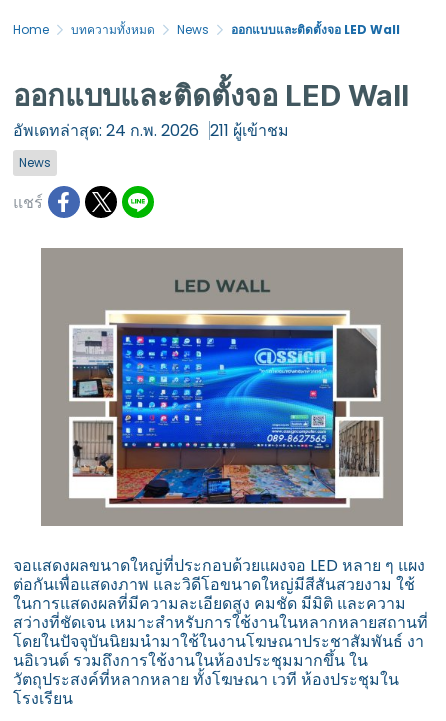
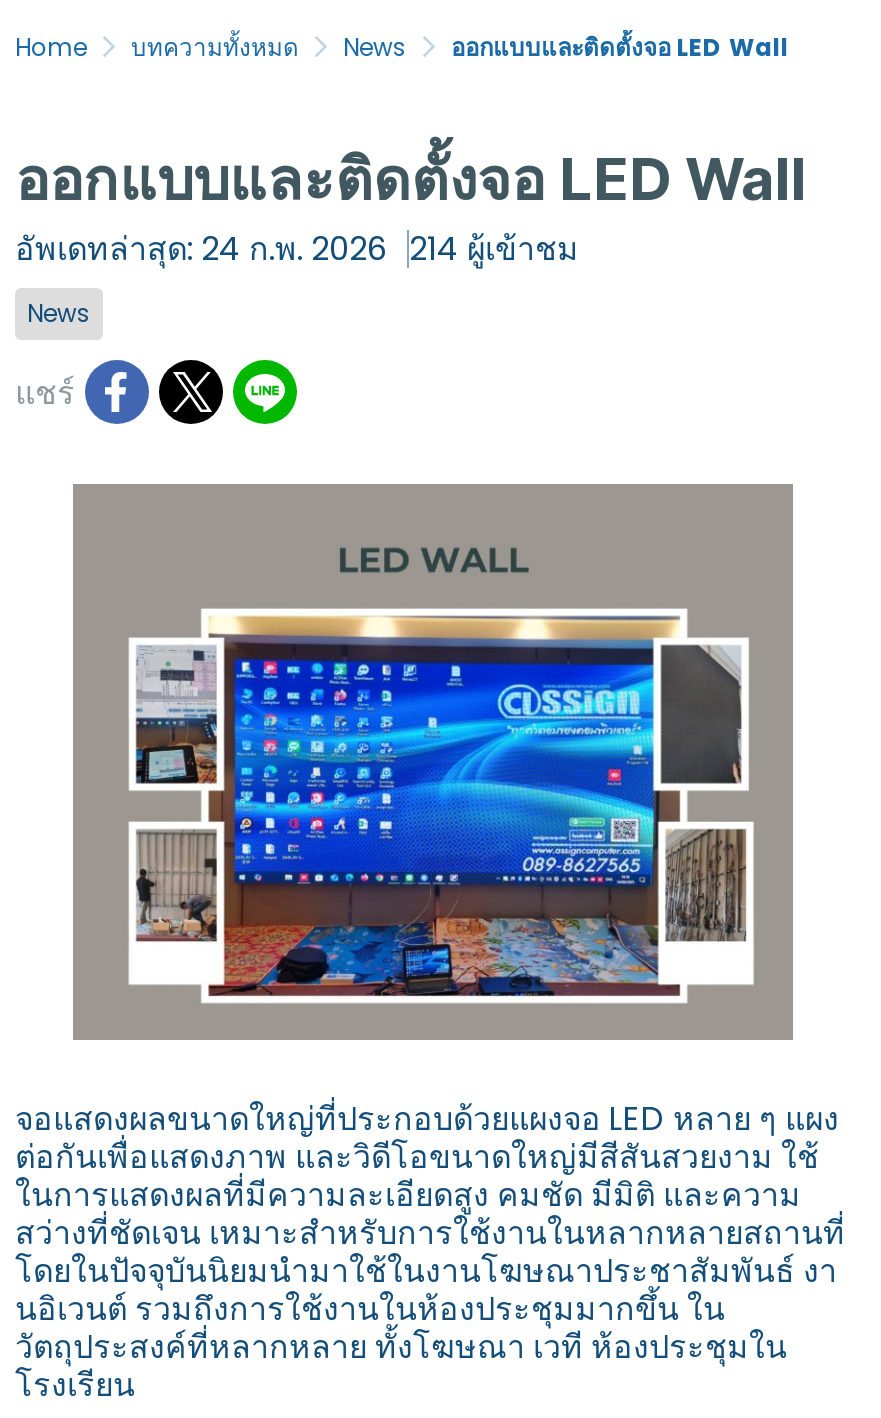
- อัพเดทล่าสุด: 24 ก.พ. 2026 211 ผู้เข้าชม
+ อัพเดทล่าสุด: 24 ก.พ. 2026 214 ผู้เข้าชม
